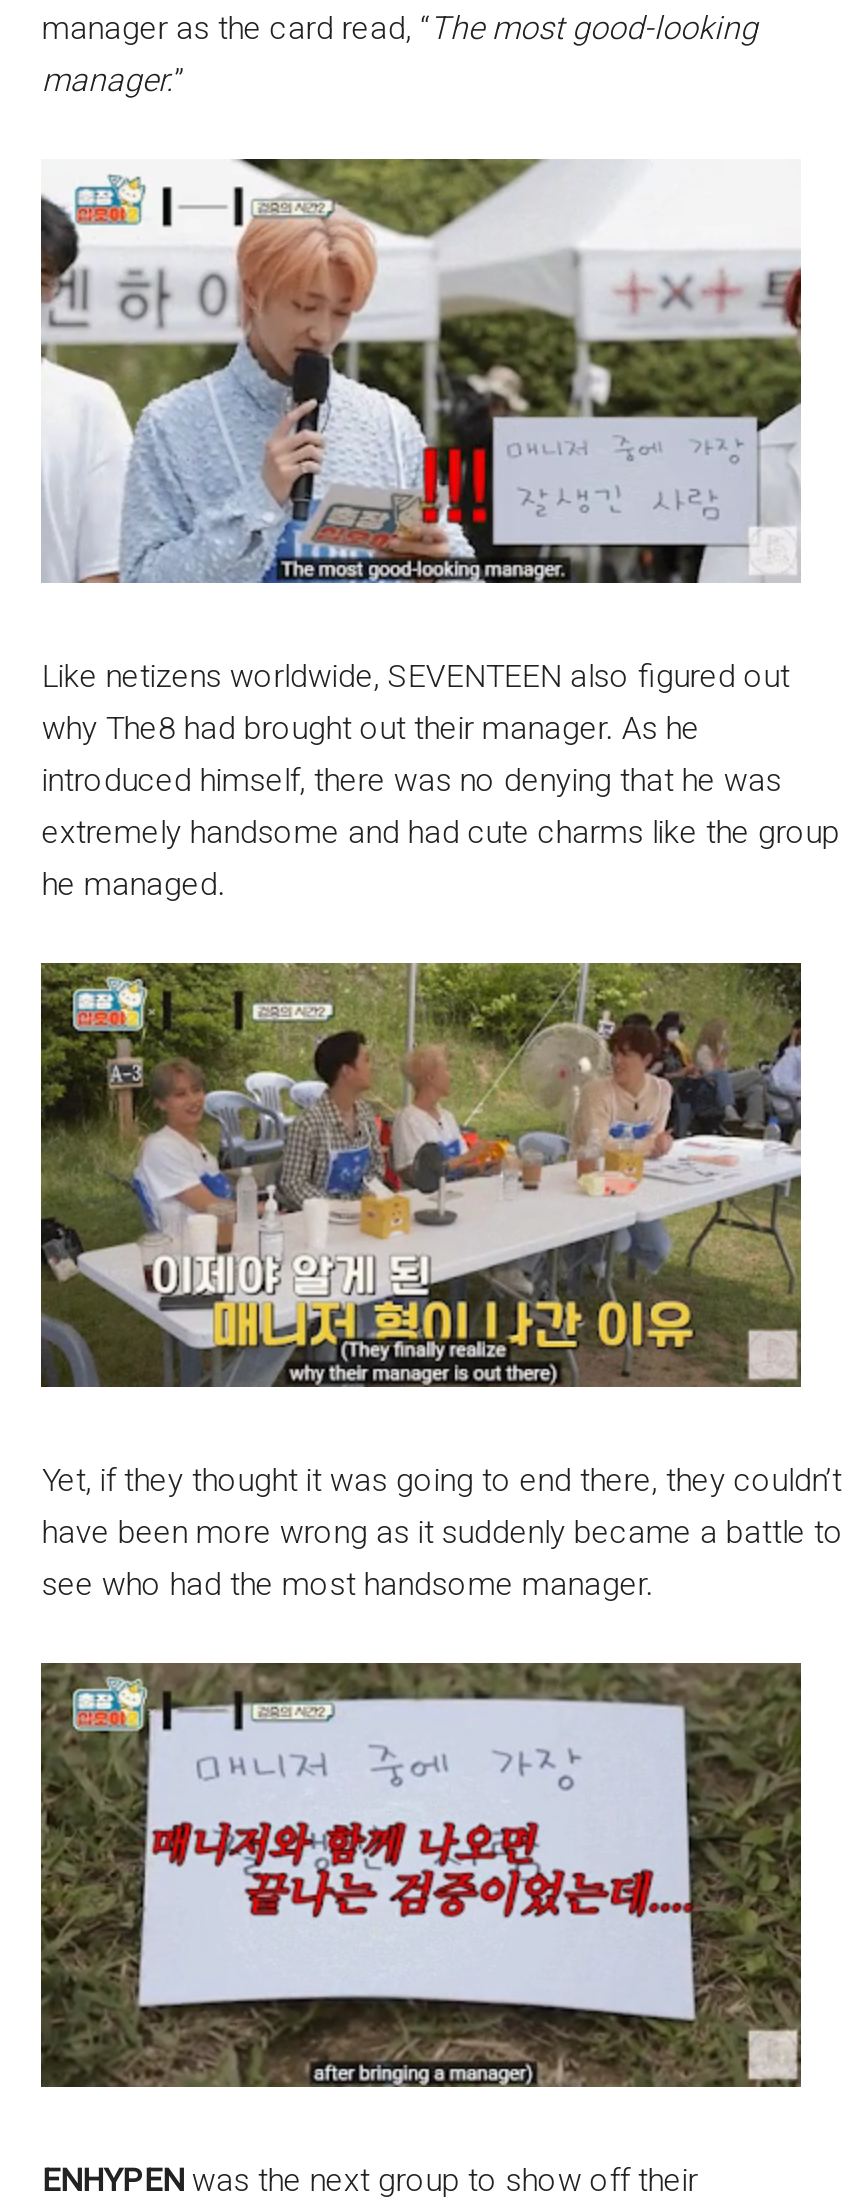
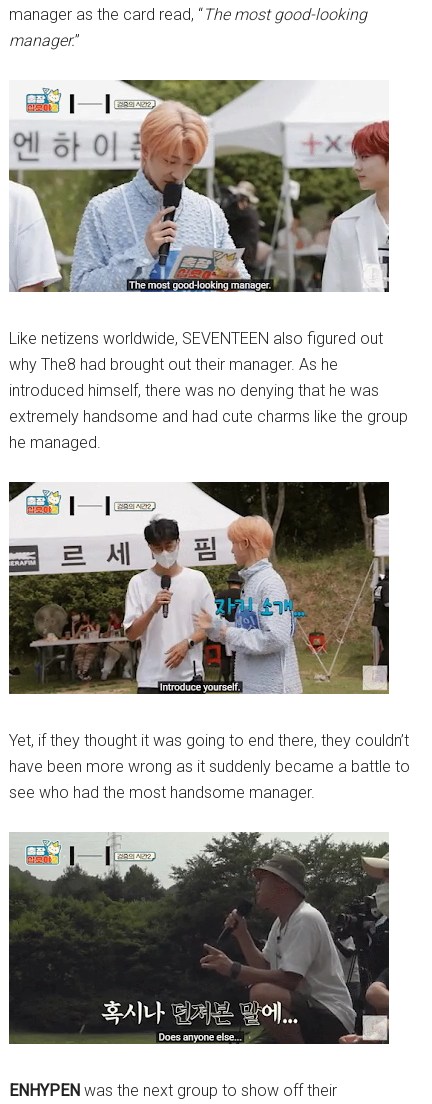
- [image]
+ [image]

- [image]
+ [image]

- [image]
+ [image]
